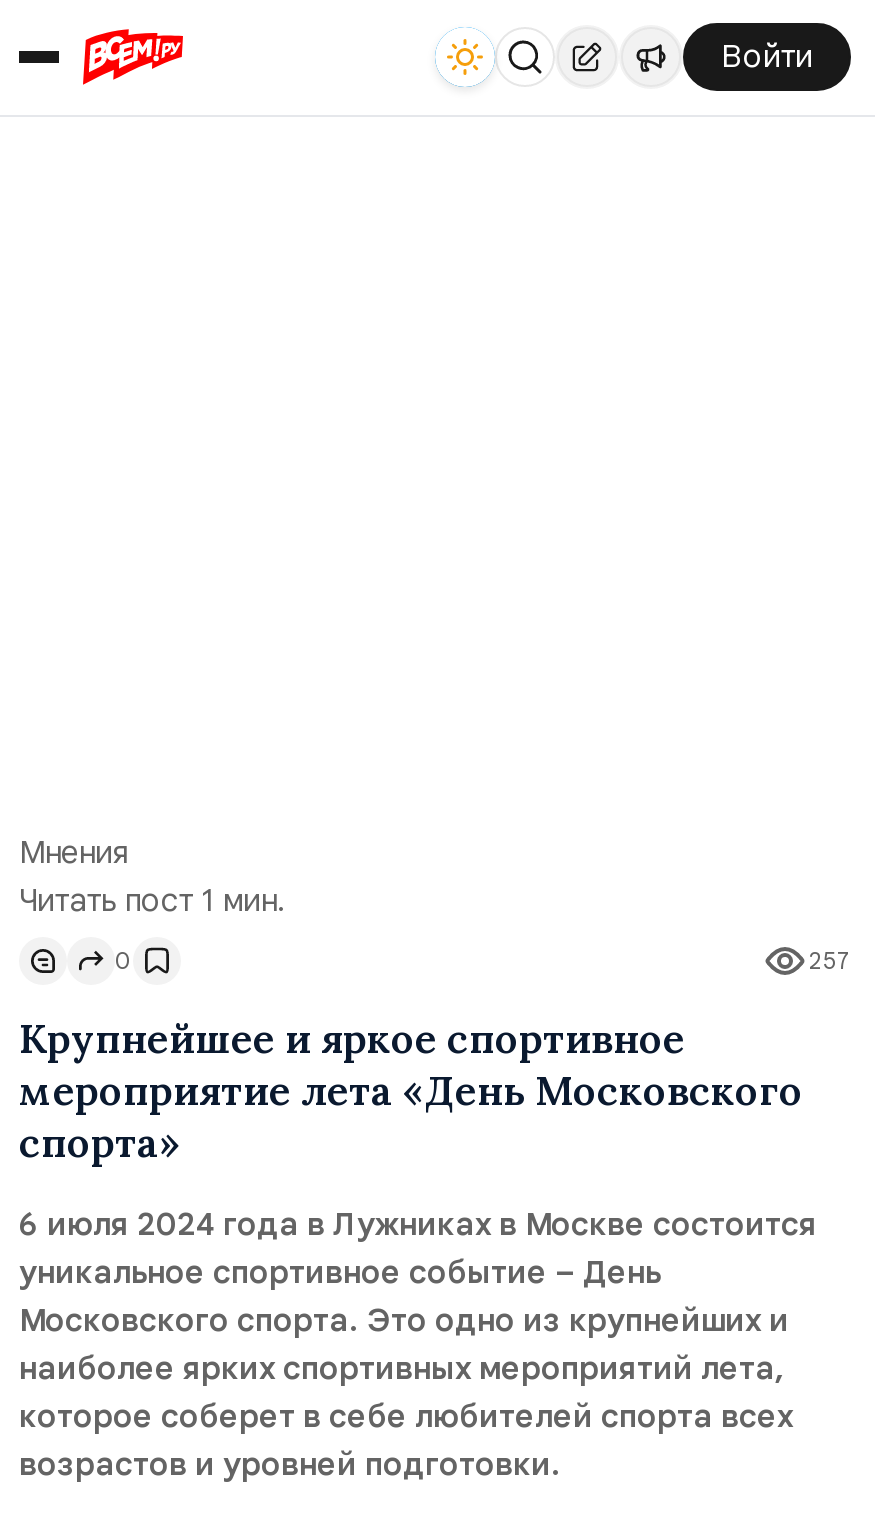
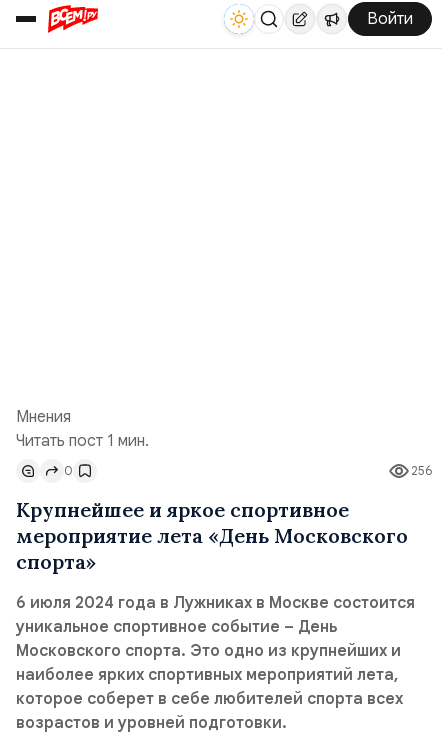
- 257
+ 256
